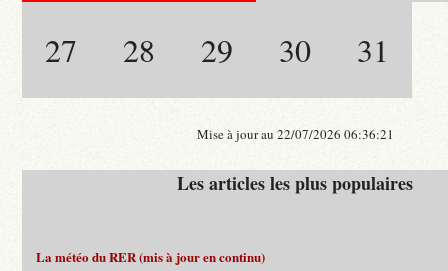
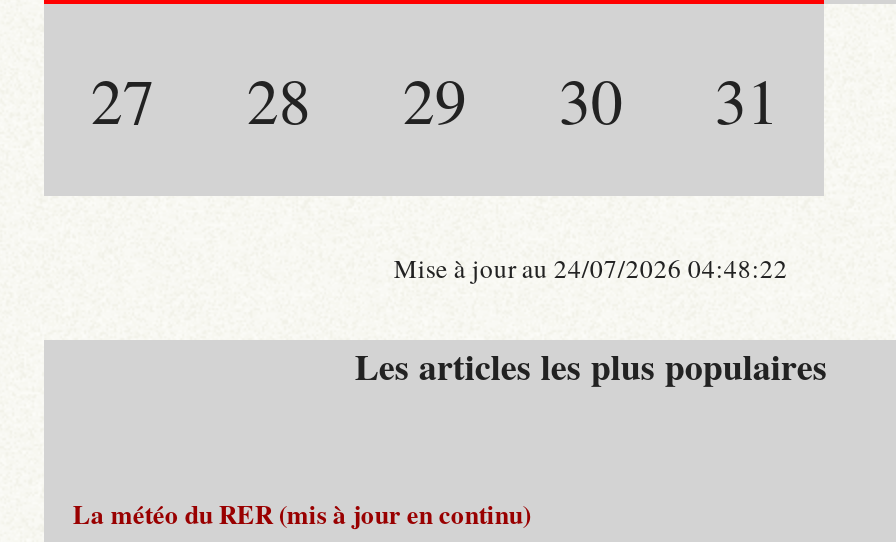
- Mise à jour au 22/07/2026 06:36:21
+ Mise à jour au 24/07/2026 04:48:22
